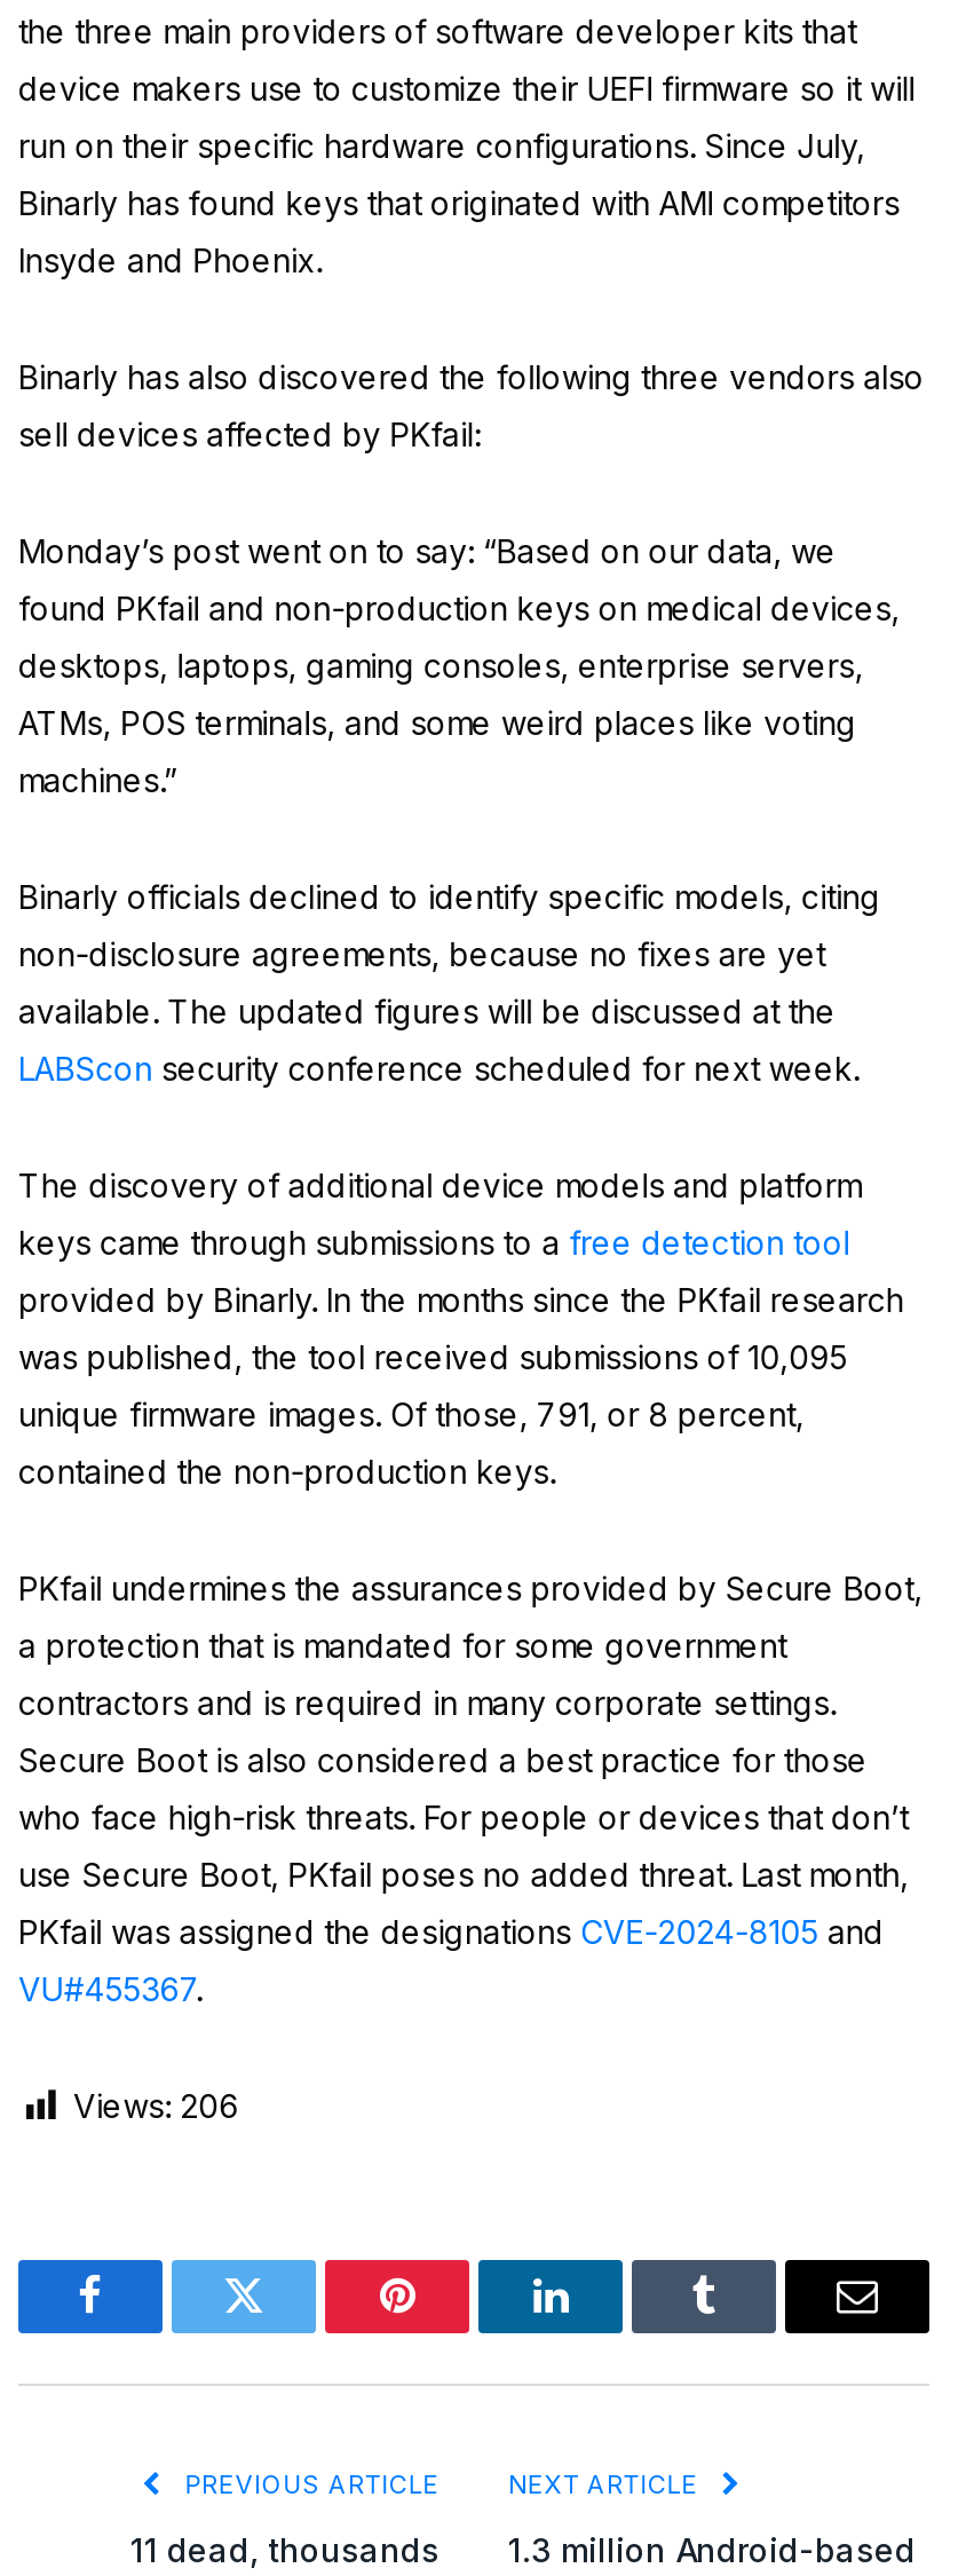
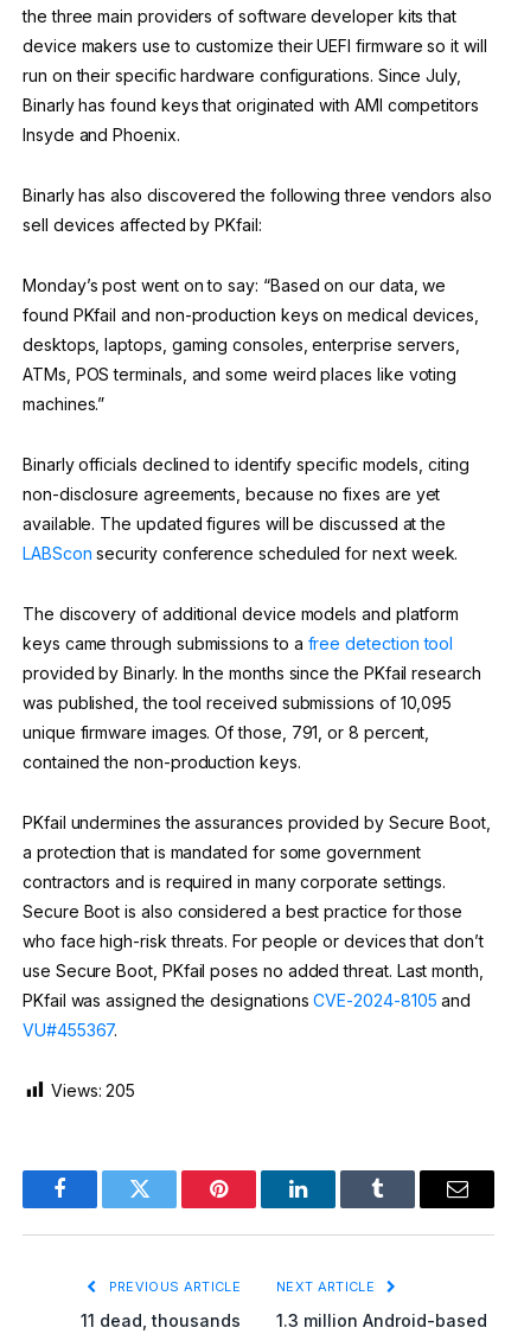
- Views: 206
+ Views: 205
